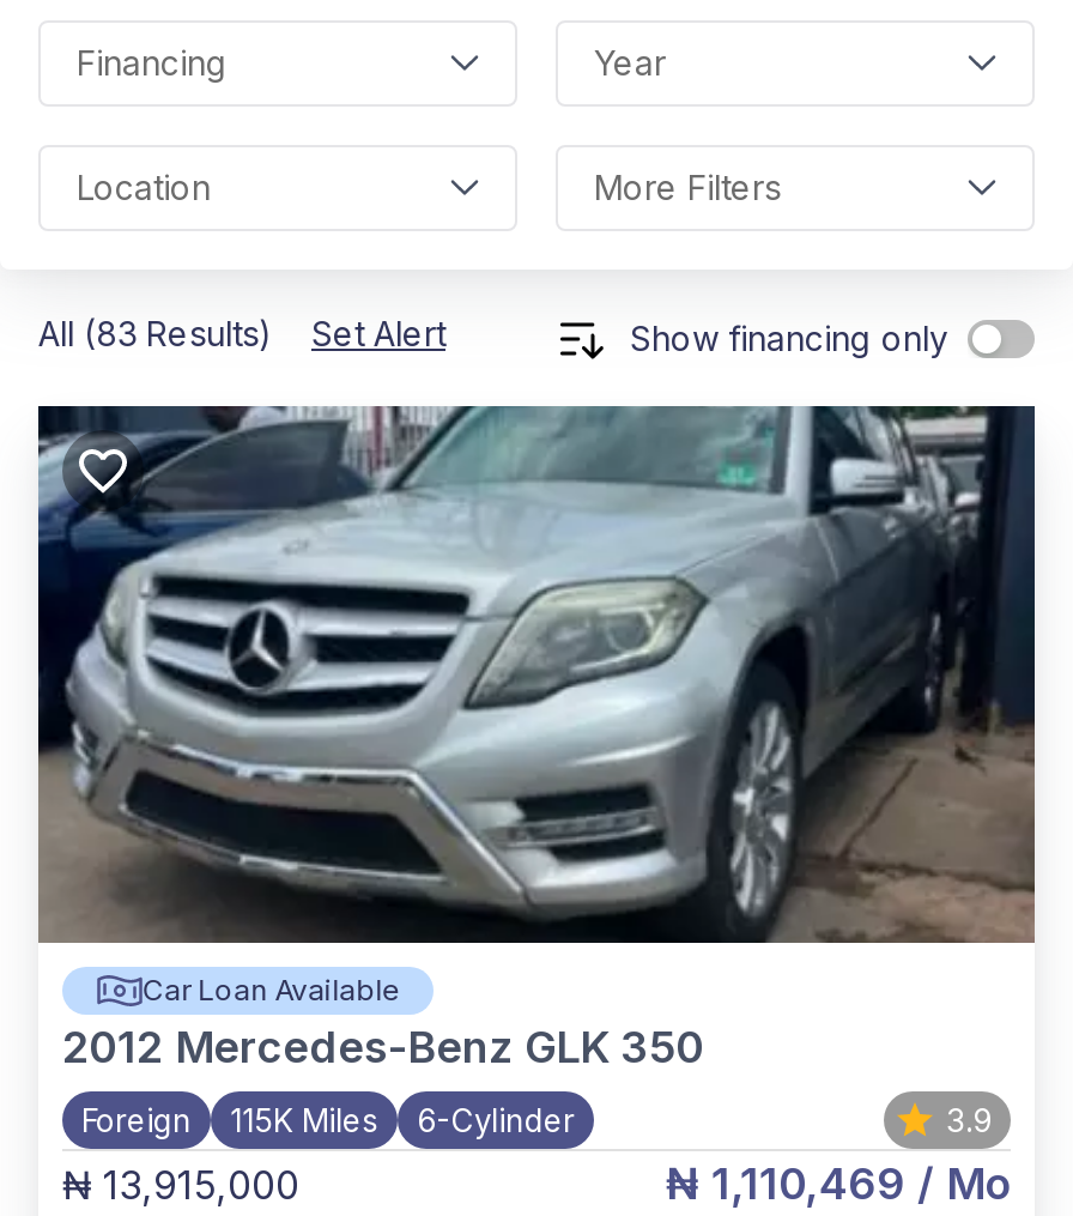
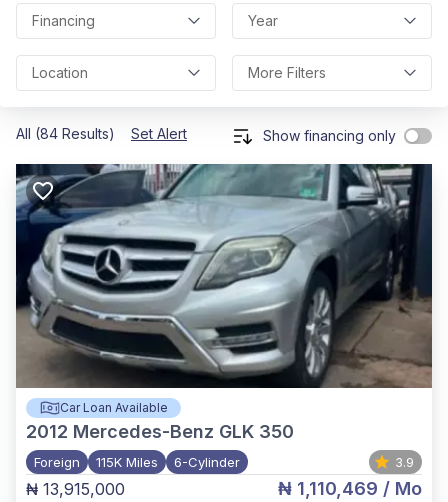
- All (83 Results) Set Alert
+ All (84 Results) Set Alert
